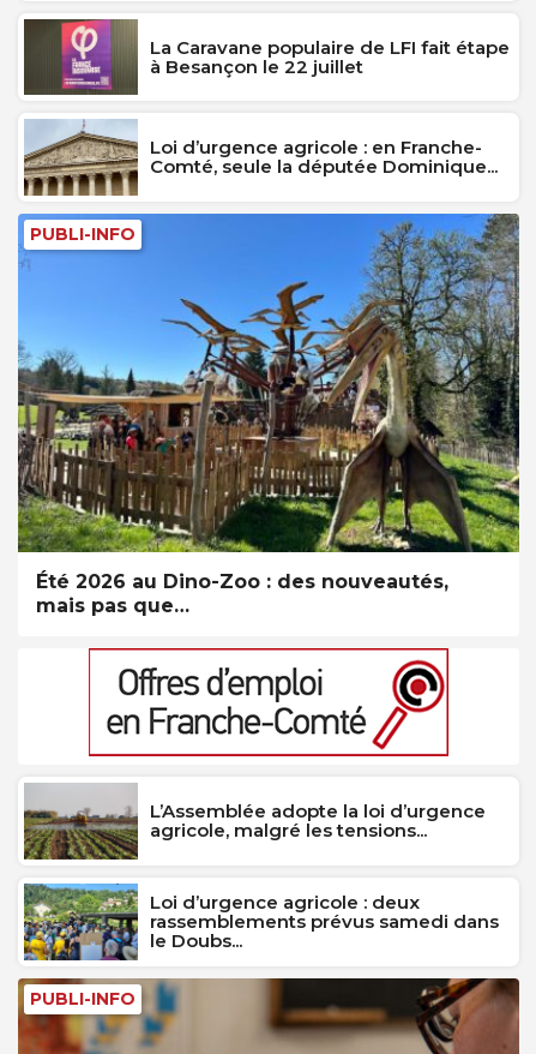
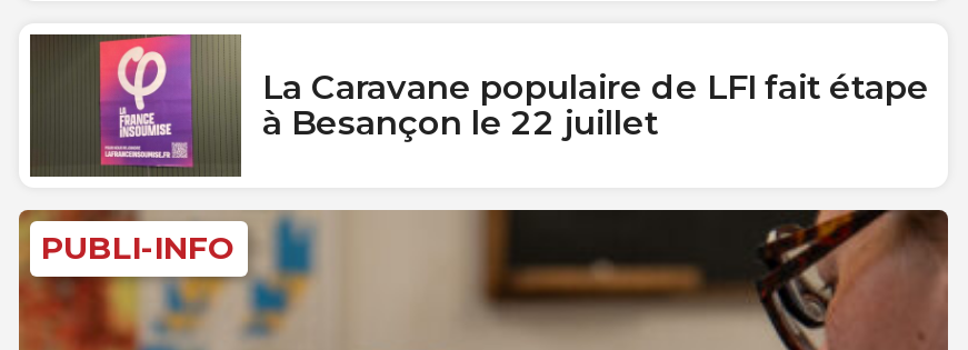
- [image]
- Loi d’urgence agricole : en Franche-
- Comté, seule la députée Dominique...
- PUBLI-INFO

- [image]
- Été 2026 au Dino-Zoo : des nouveautés,
- mais pas que…

- [image]
- L’Assemblée adopte la loi d’urgence
- agricole, malgré les tensions...
- Loi d’urgence agricole : deux
- rassemblements prévus samedi dans
- le Doubs...

- [image]

- [image]
